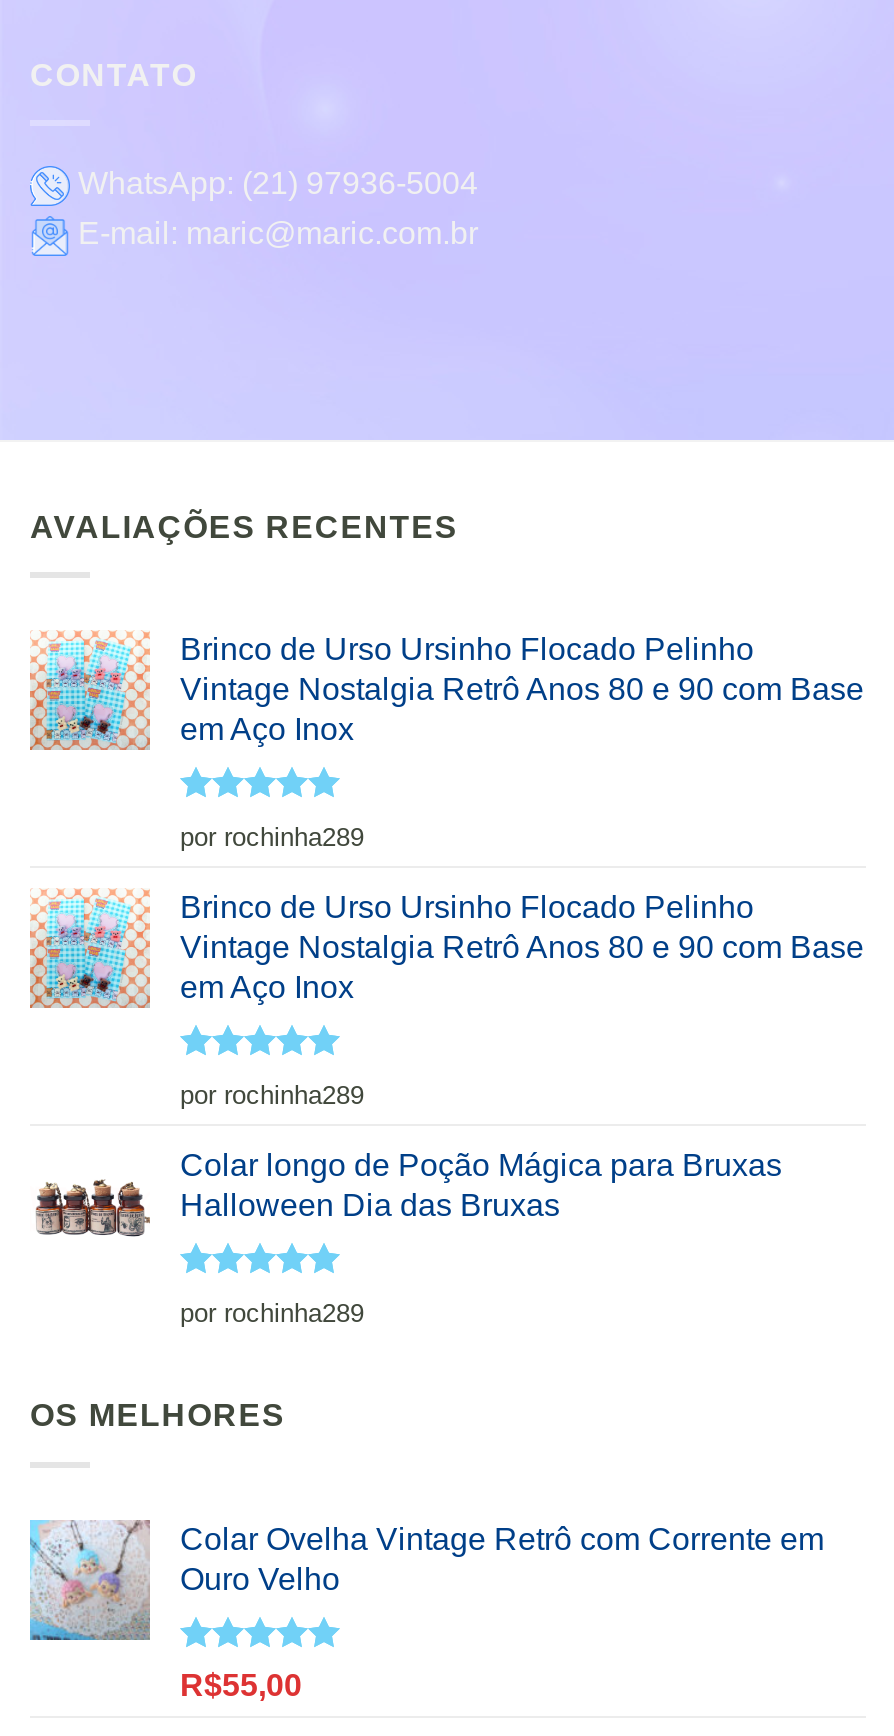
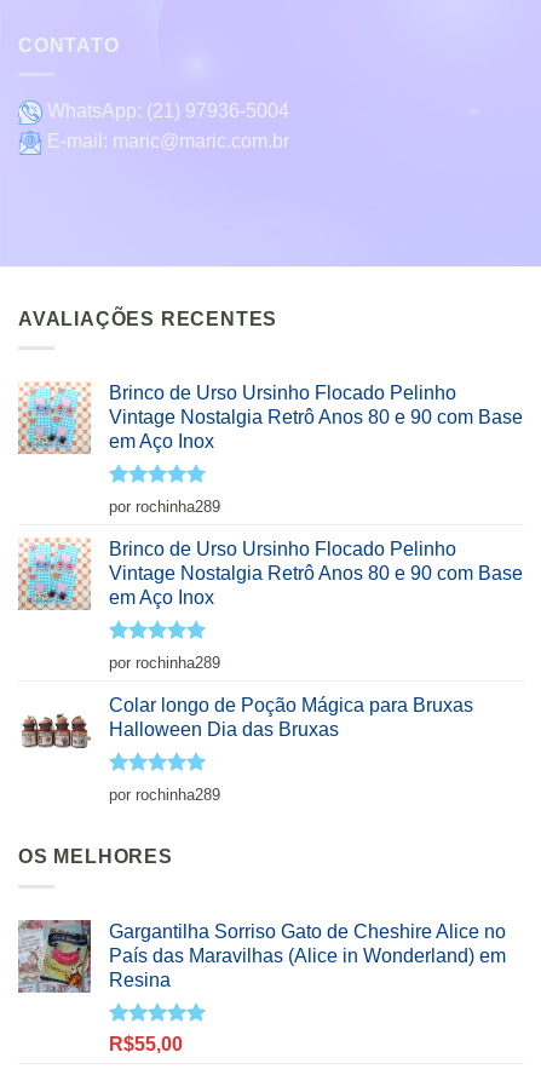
- [image]
- Colar Ovelha Vintage Retrô com Corrente em
- Ouro Velho
+ [image]
+ Gargantilha Sorriso Gato de Cheshire Alice no
+ País das Maravilhas (Alice in Wonderland) em
+ Resina
